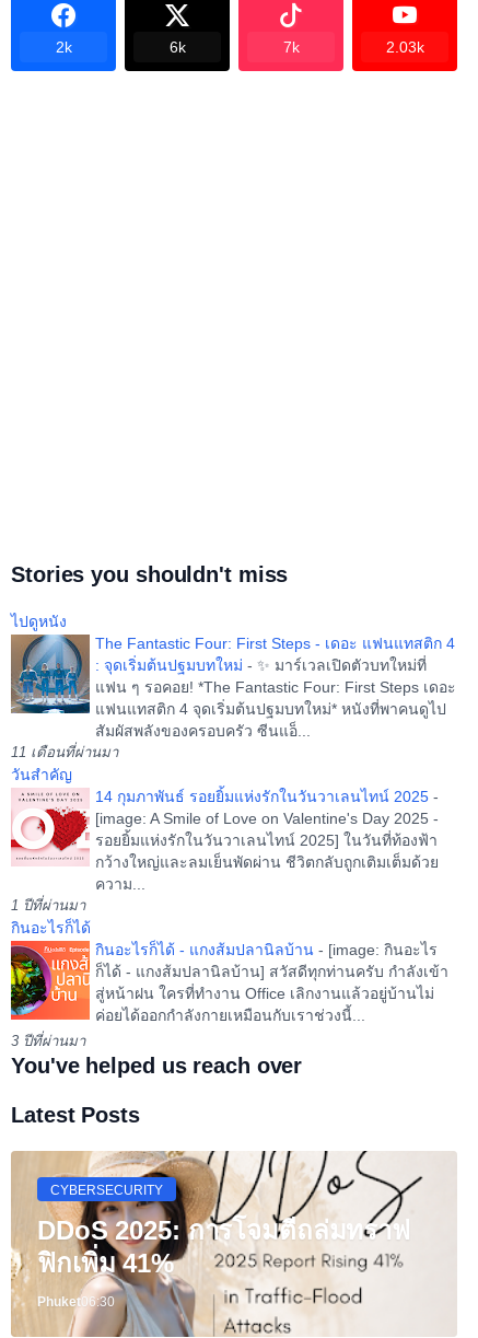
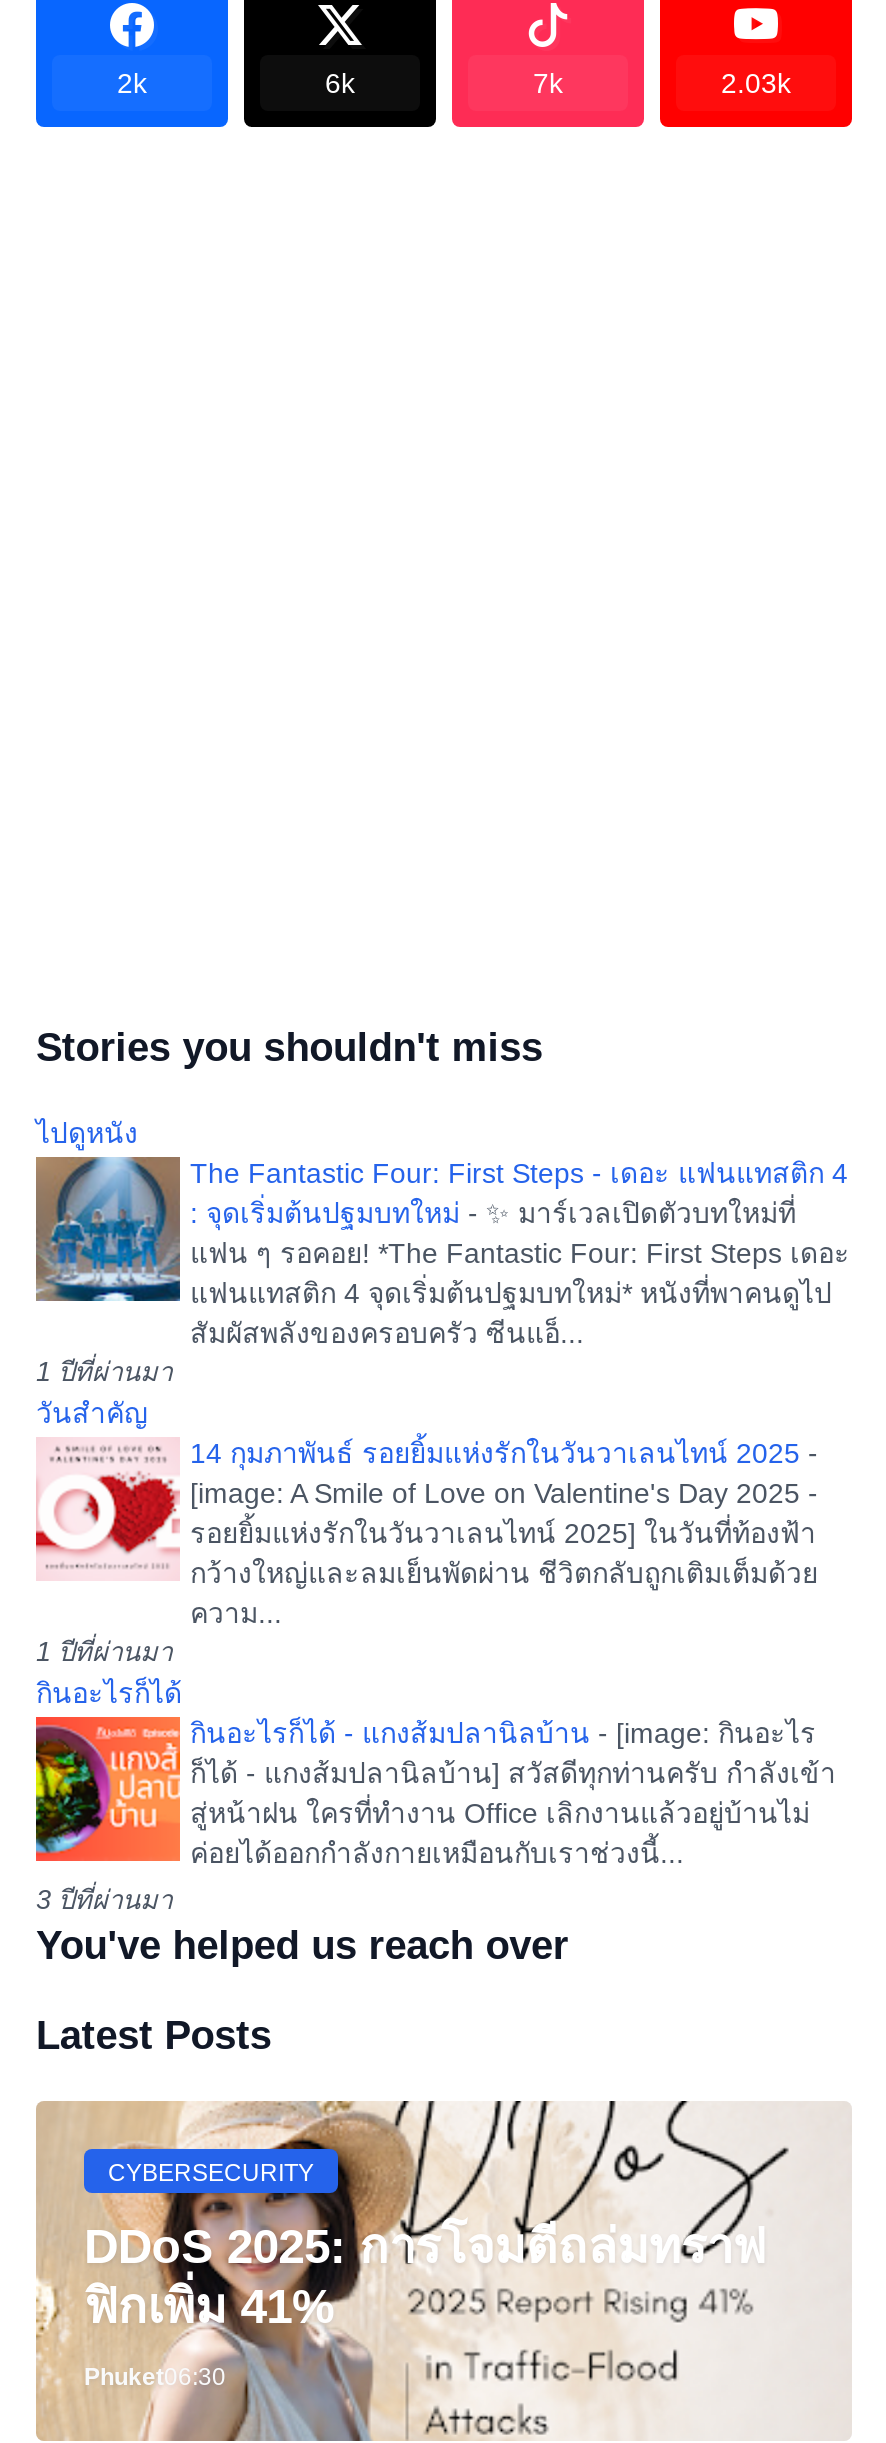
- 11 เดือนที่ผ่านมา
+ 1 ปีที่ผ่านมา
